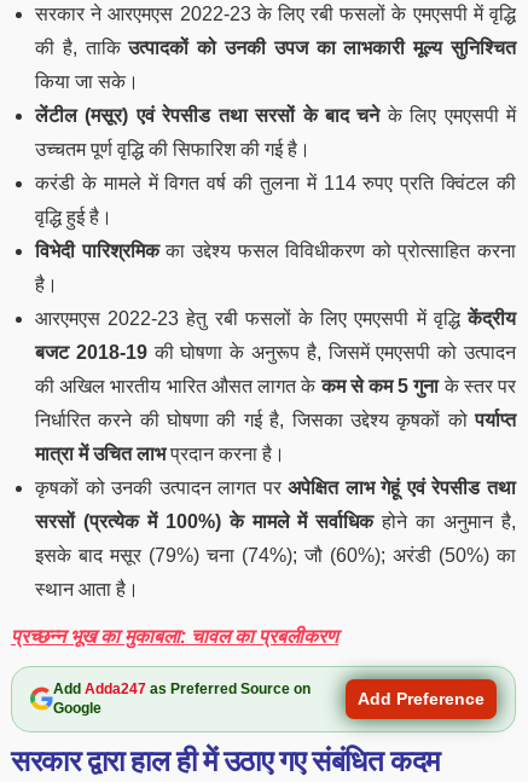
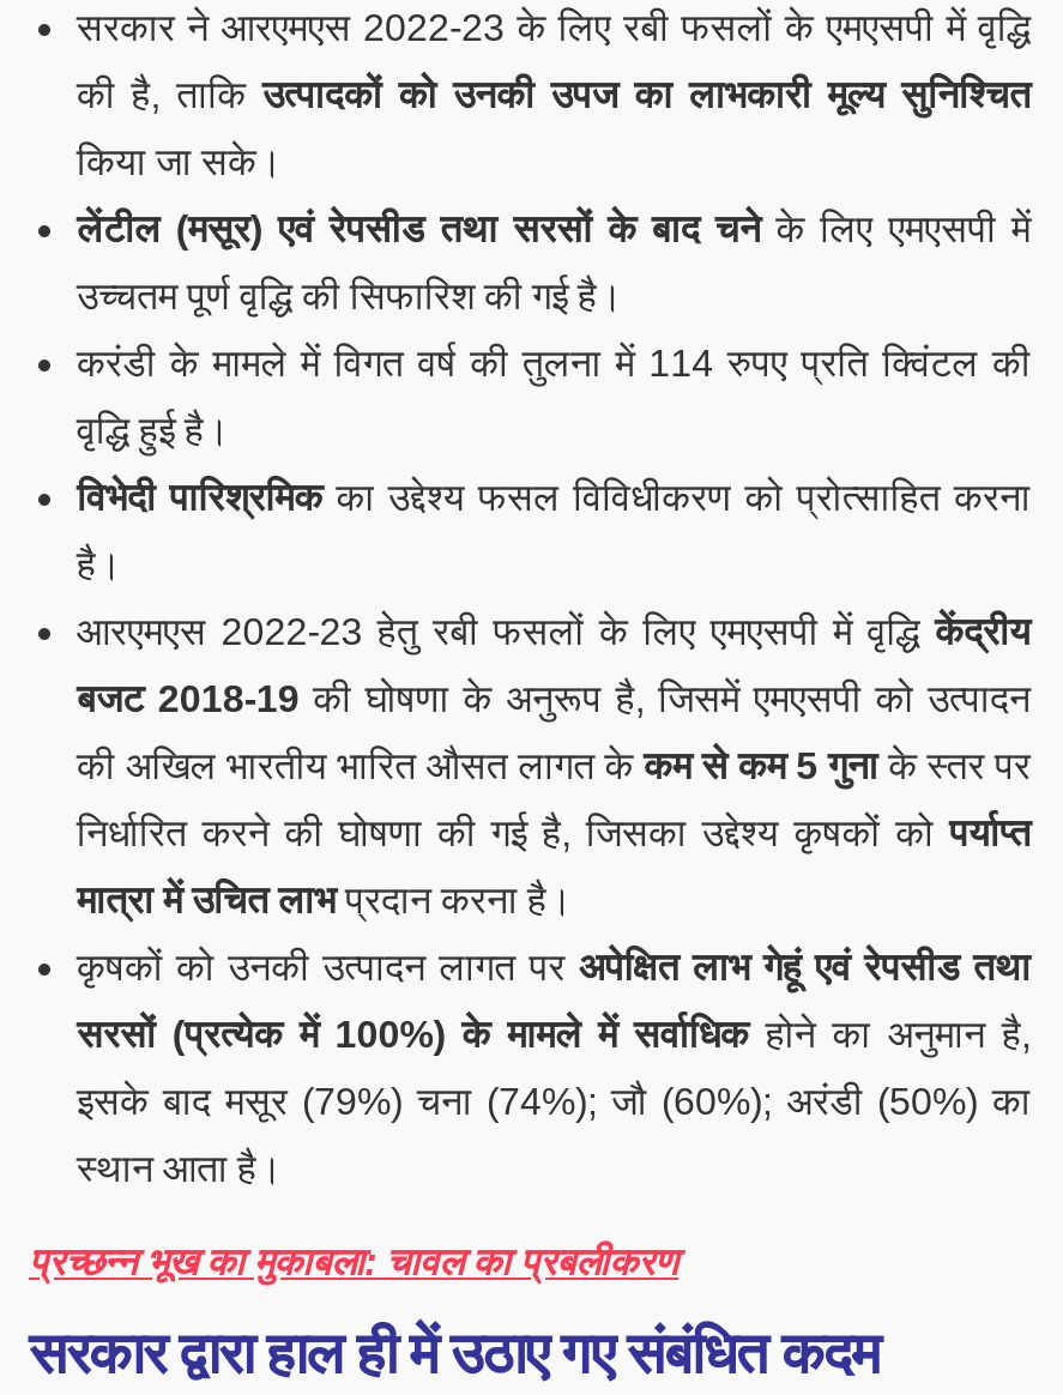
- [image]
- Add Adda247 as Preferred Source on
- Google

- Add Preference
